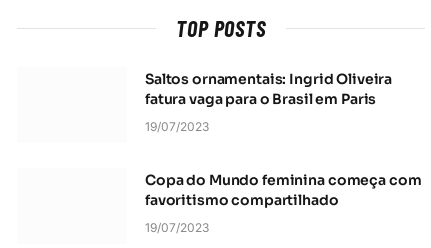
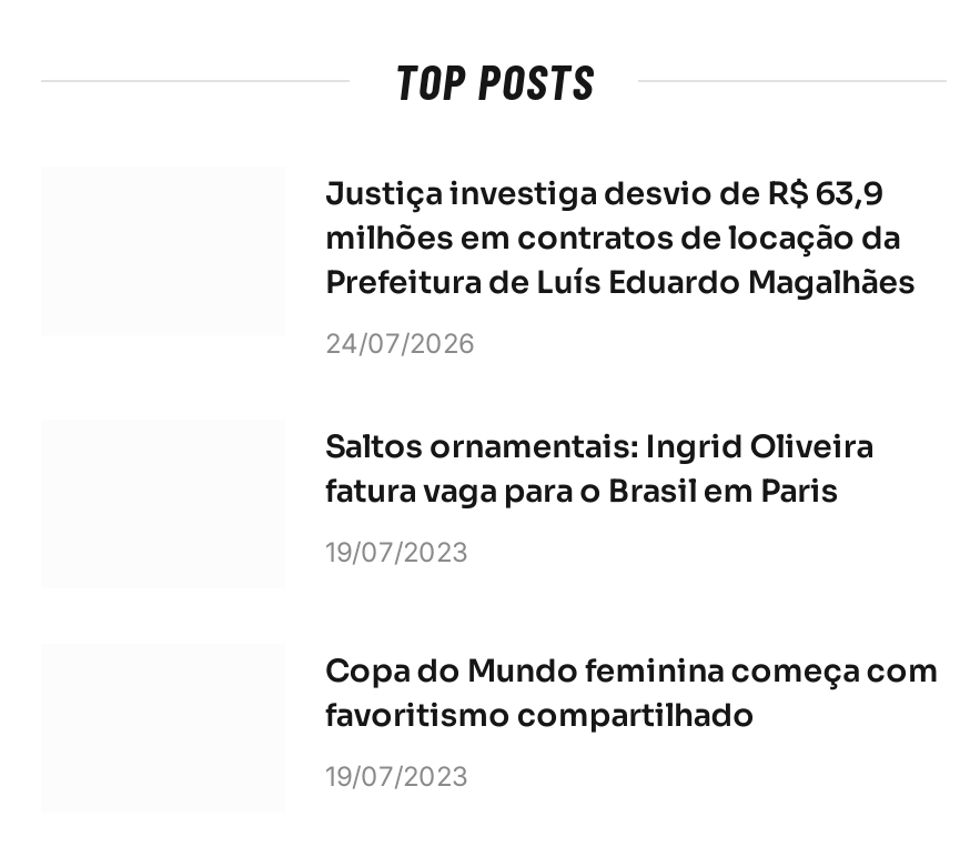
+ Justiça investiga desvio de R$ 63,9
+ milhões em contratos de locação da
+ Prefeitura de Luís Eduardo Magalhães
+ 24/07/2026
